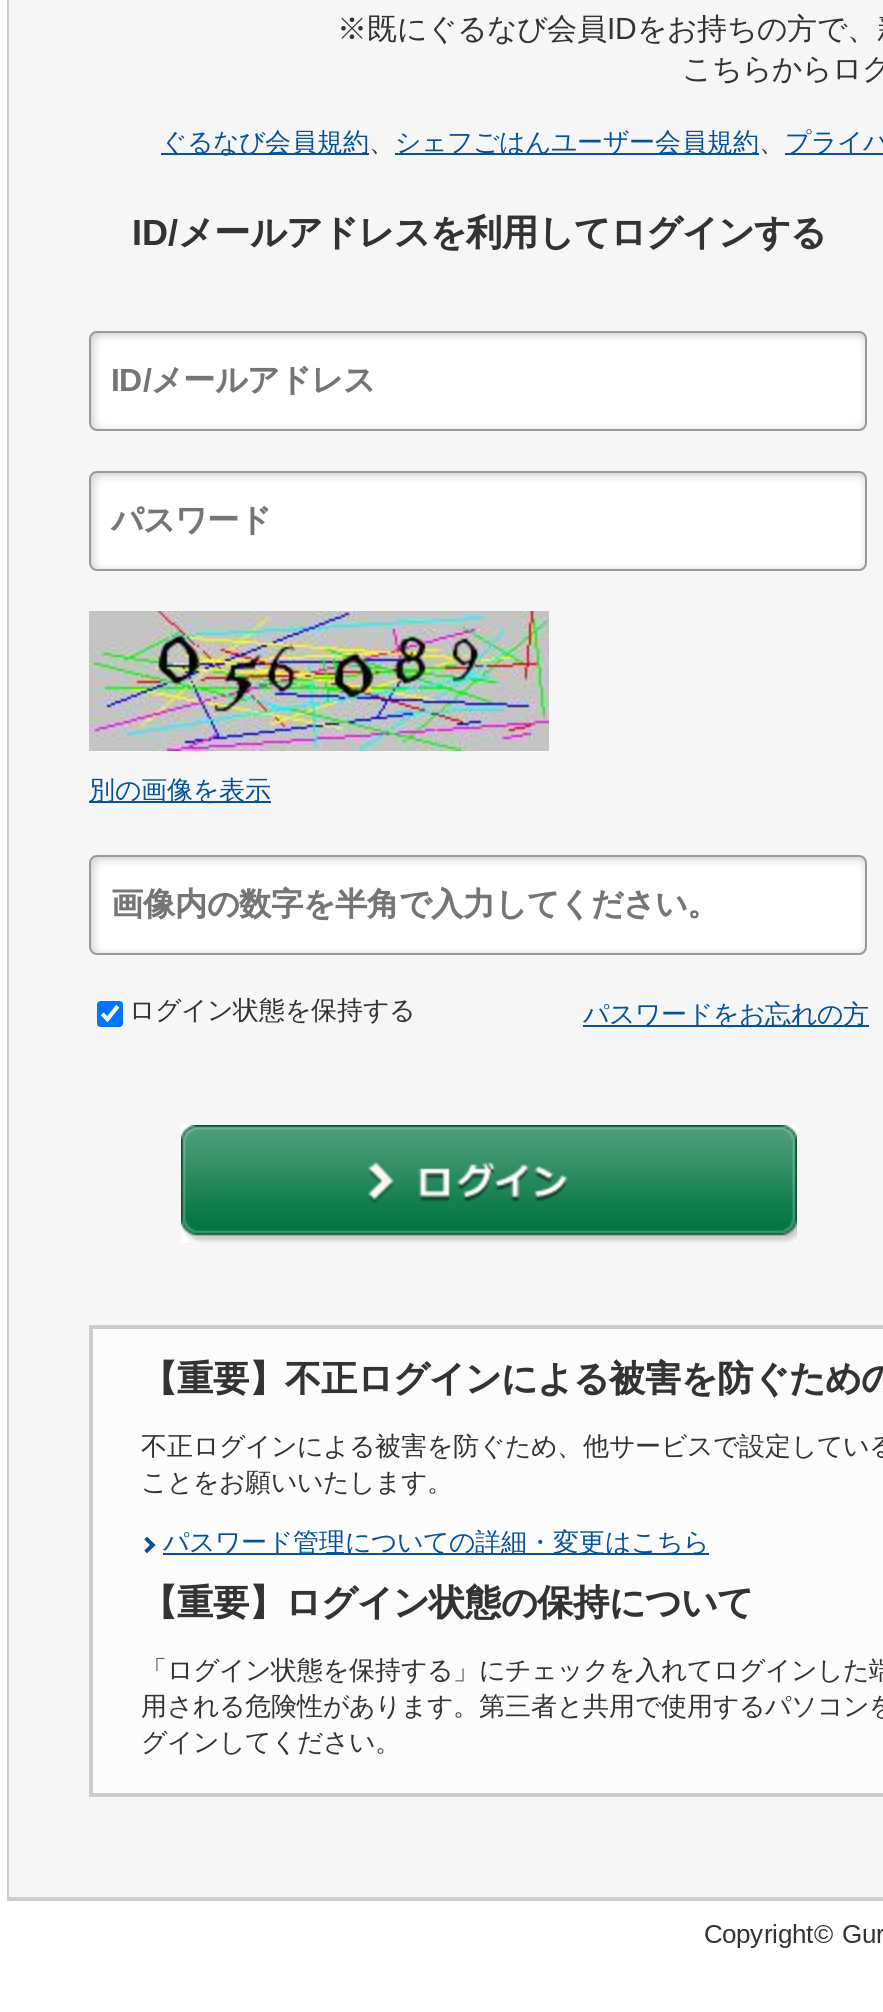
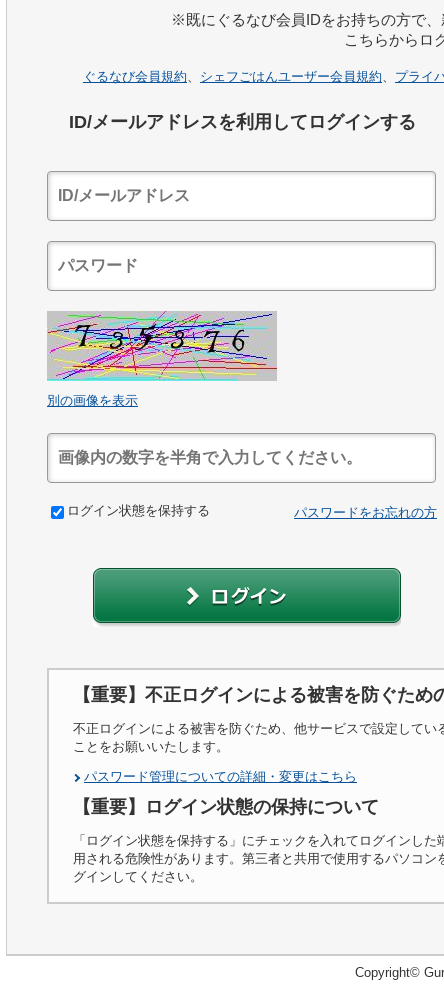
- [image]
+ [image]
